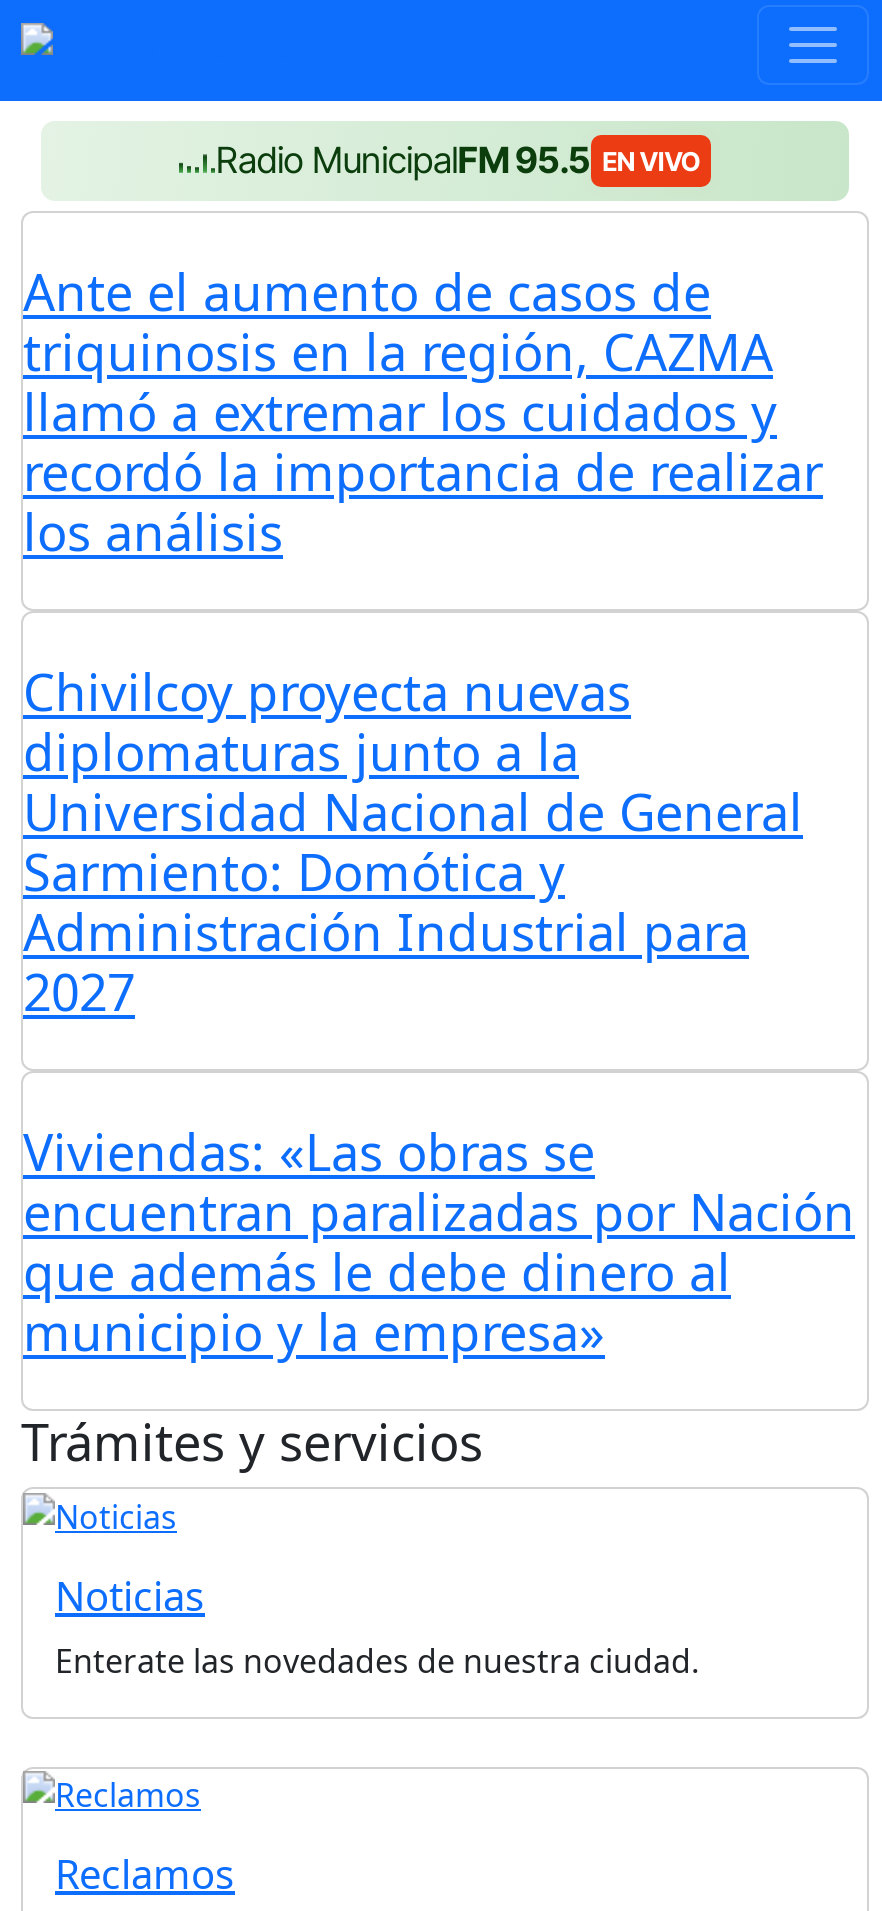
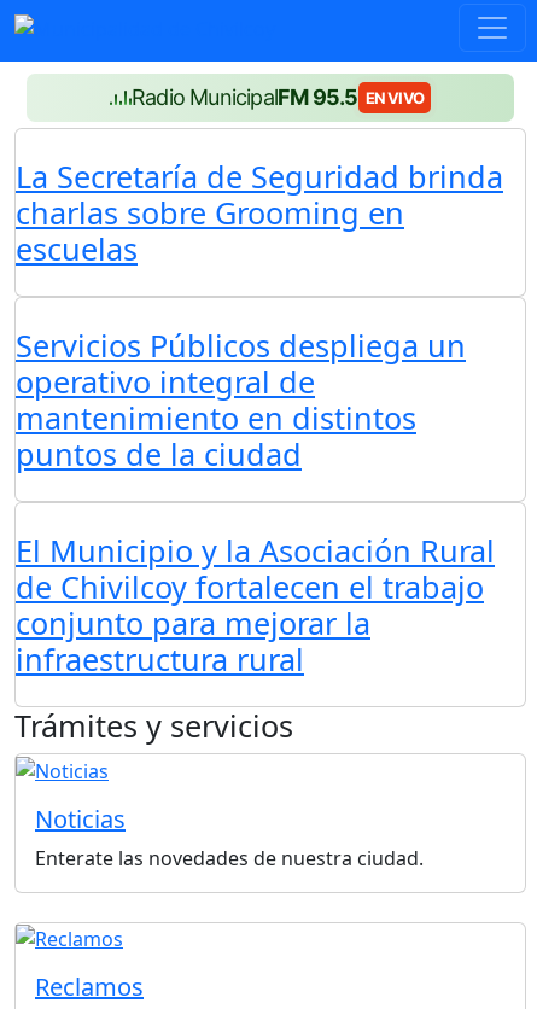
- Ante el aumento de casos de
- triquinosis en la región, CAZMA
- llamó a extremar los cuidados y
- recordó la importancia de realizar
- los análisis
+ La Secretaría de Seguridad brinda
+ charlas sobre Grooming en
+ escuelas

- Chivilcoy proyecta nuevas
- diplomaturas junto a la
- Universidad Nacional de General
- Sarmiento: Domótica y
- Administración Industrial para
- 2027
+ Servicios Públicos despliega un
+ operativo integral de
+ mantenimiento en distintos
+ puntos de la ciudad

- Viviendas: «Las obras se
- encuentran paralizadas por Nación
- que además le debe dinero al
- municipio y la empresa»
+ El Municipio y la Asociación Rural
+ de Chivilcoy fortalecen el trabajo
+ conjunto para mejorar la
+ infraestructura rural
